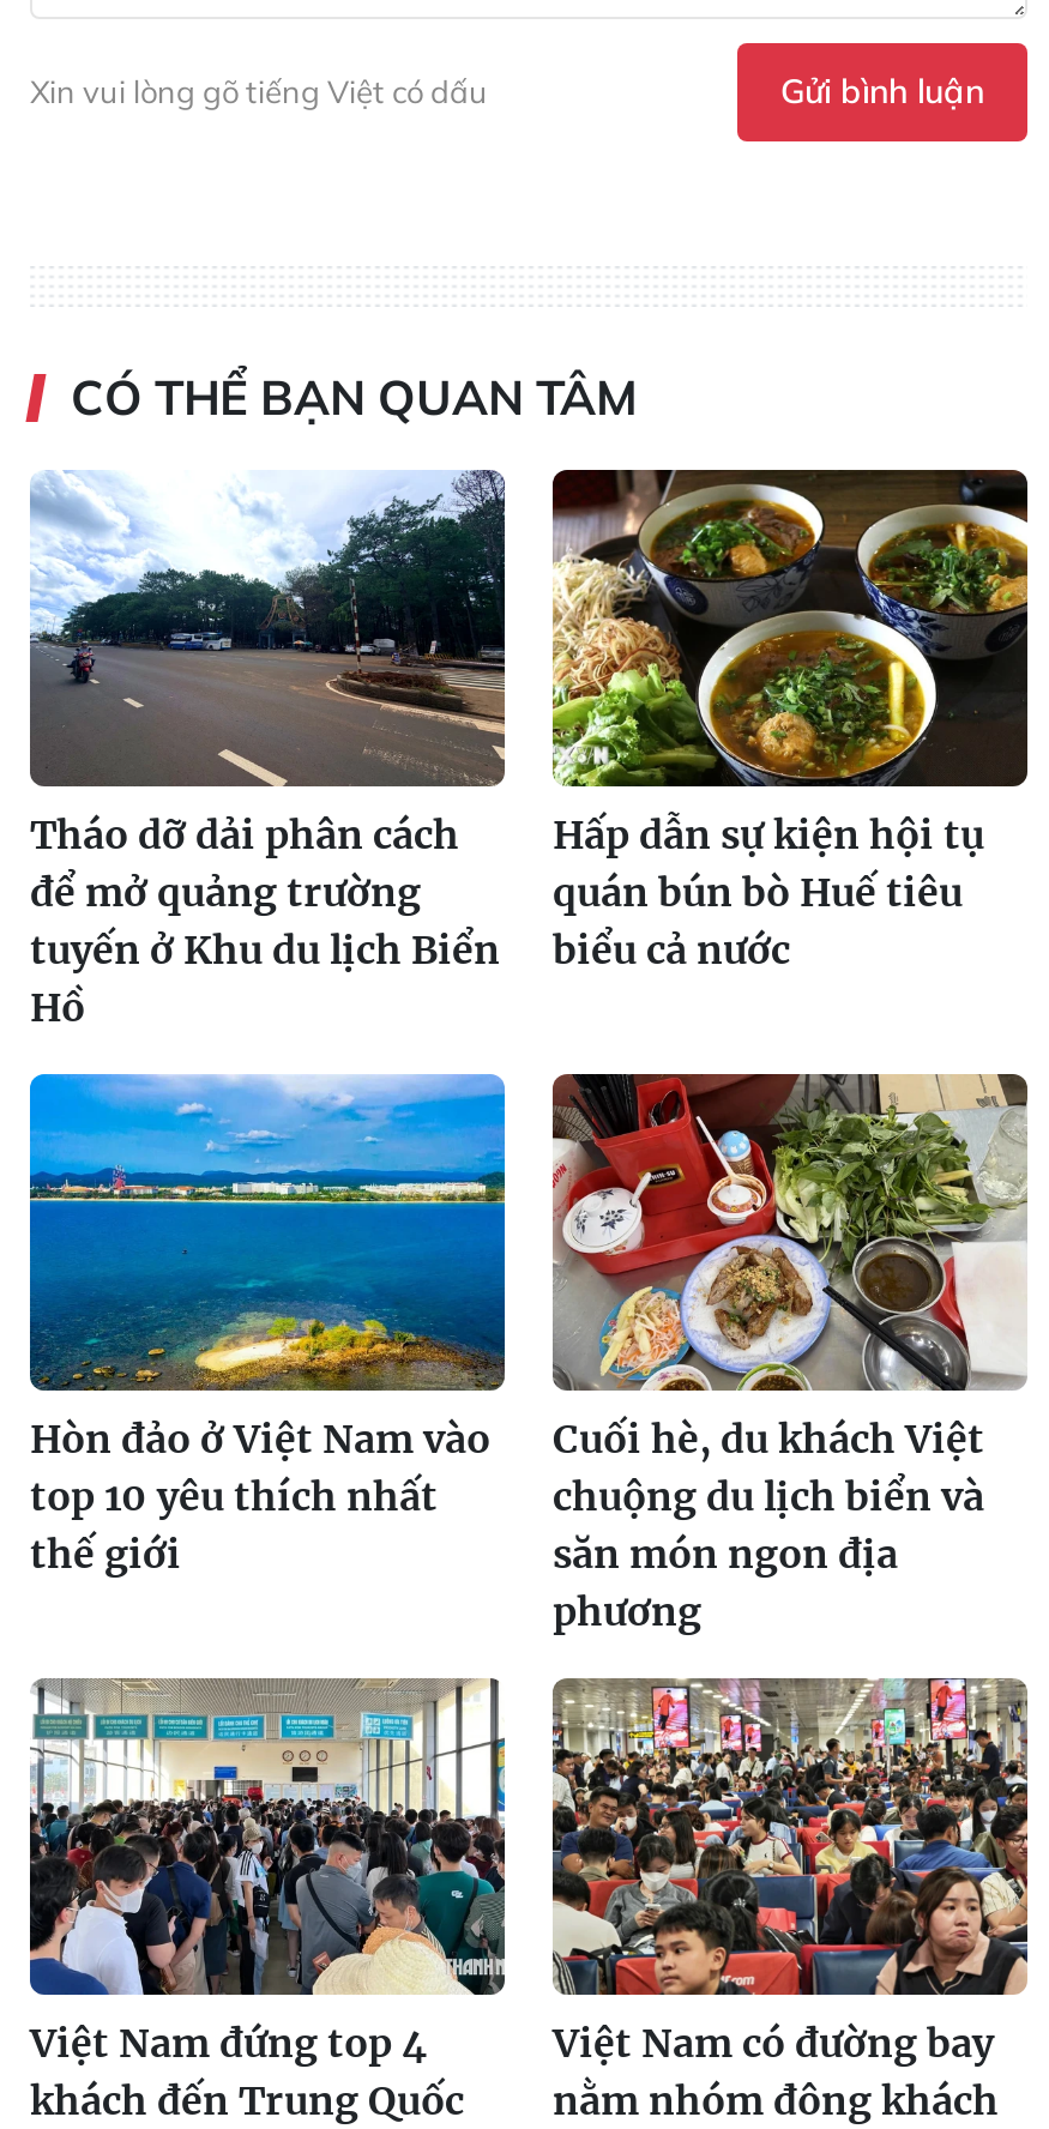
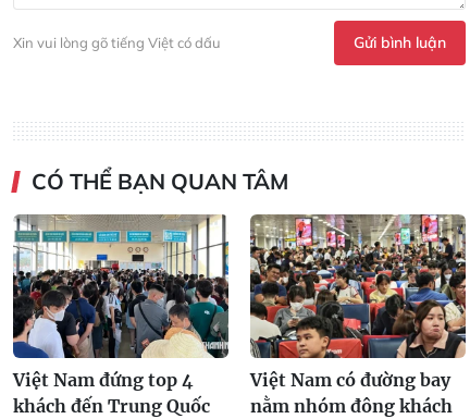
- [image]
- Tháo dỡ dải phân cách
- để mở quảng trường
- tuyến ở Khu du lịch Biển
- Hồ

- [image]
- Hấp dẫn sự kiện hội tụ
- quán bún bò Huế tiêu
- biểu cả nước

- [image]
- Hòn đảo ở Việt Nam vào
- top 10 yêu thích nhất
- thế giới

- [image]
- Cuối hè, du khách Việt
- chuộng du lịch biển và
- săn món ngon địa
- phương
